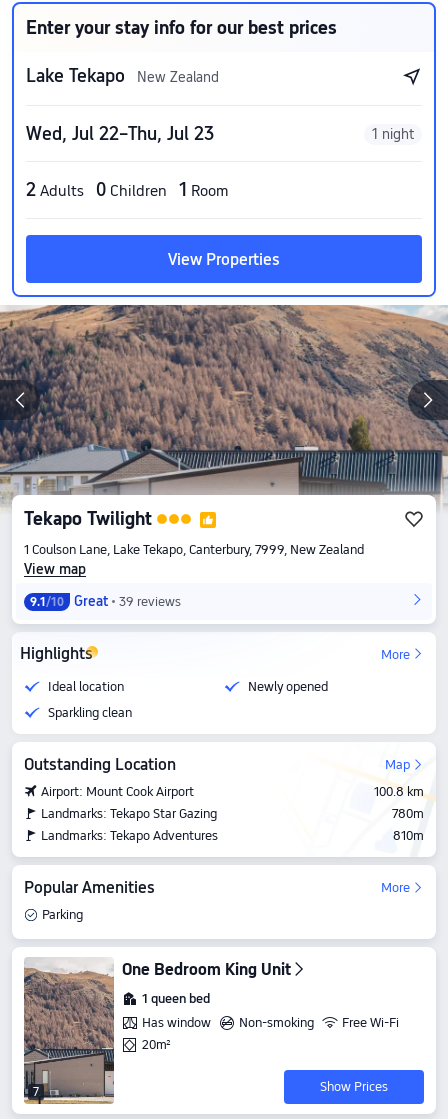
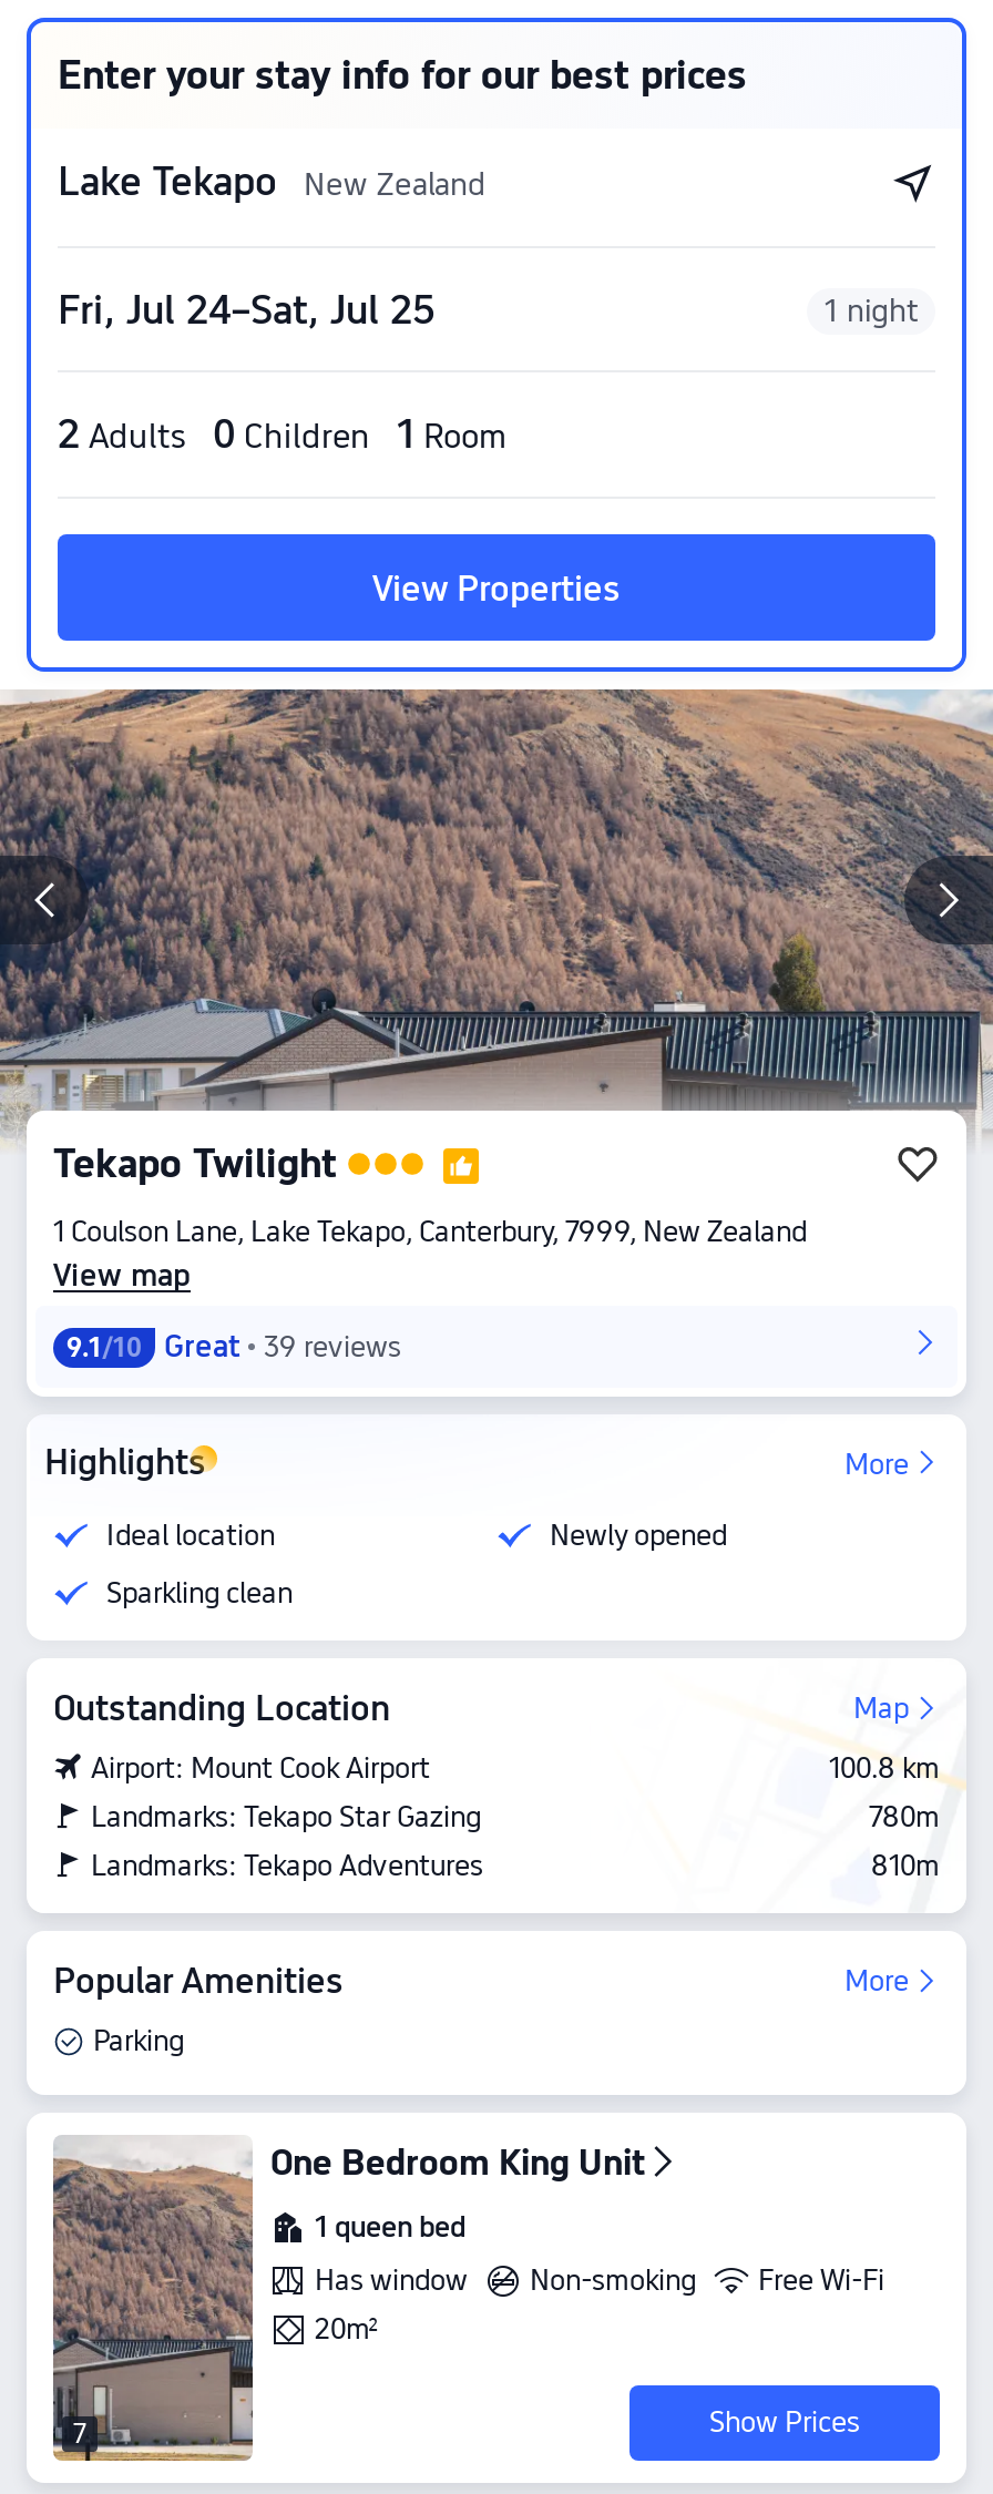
- Wed, Jul 22–Thu, Jul 23
+ Fri, Jul 24–Sat, Jul 25
